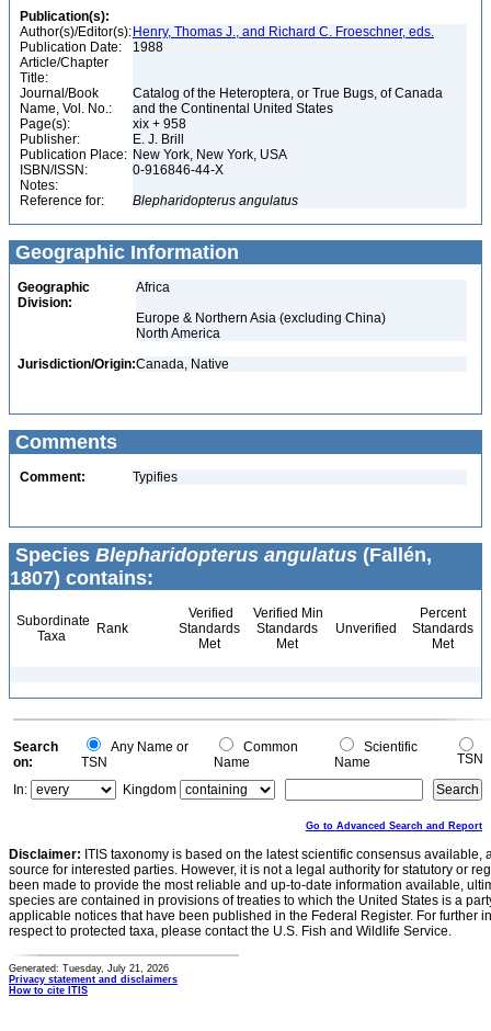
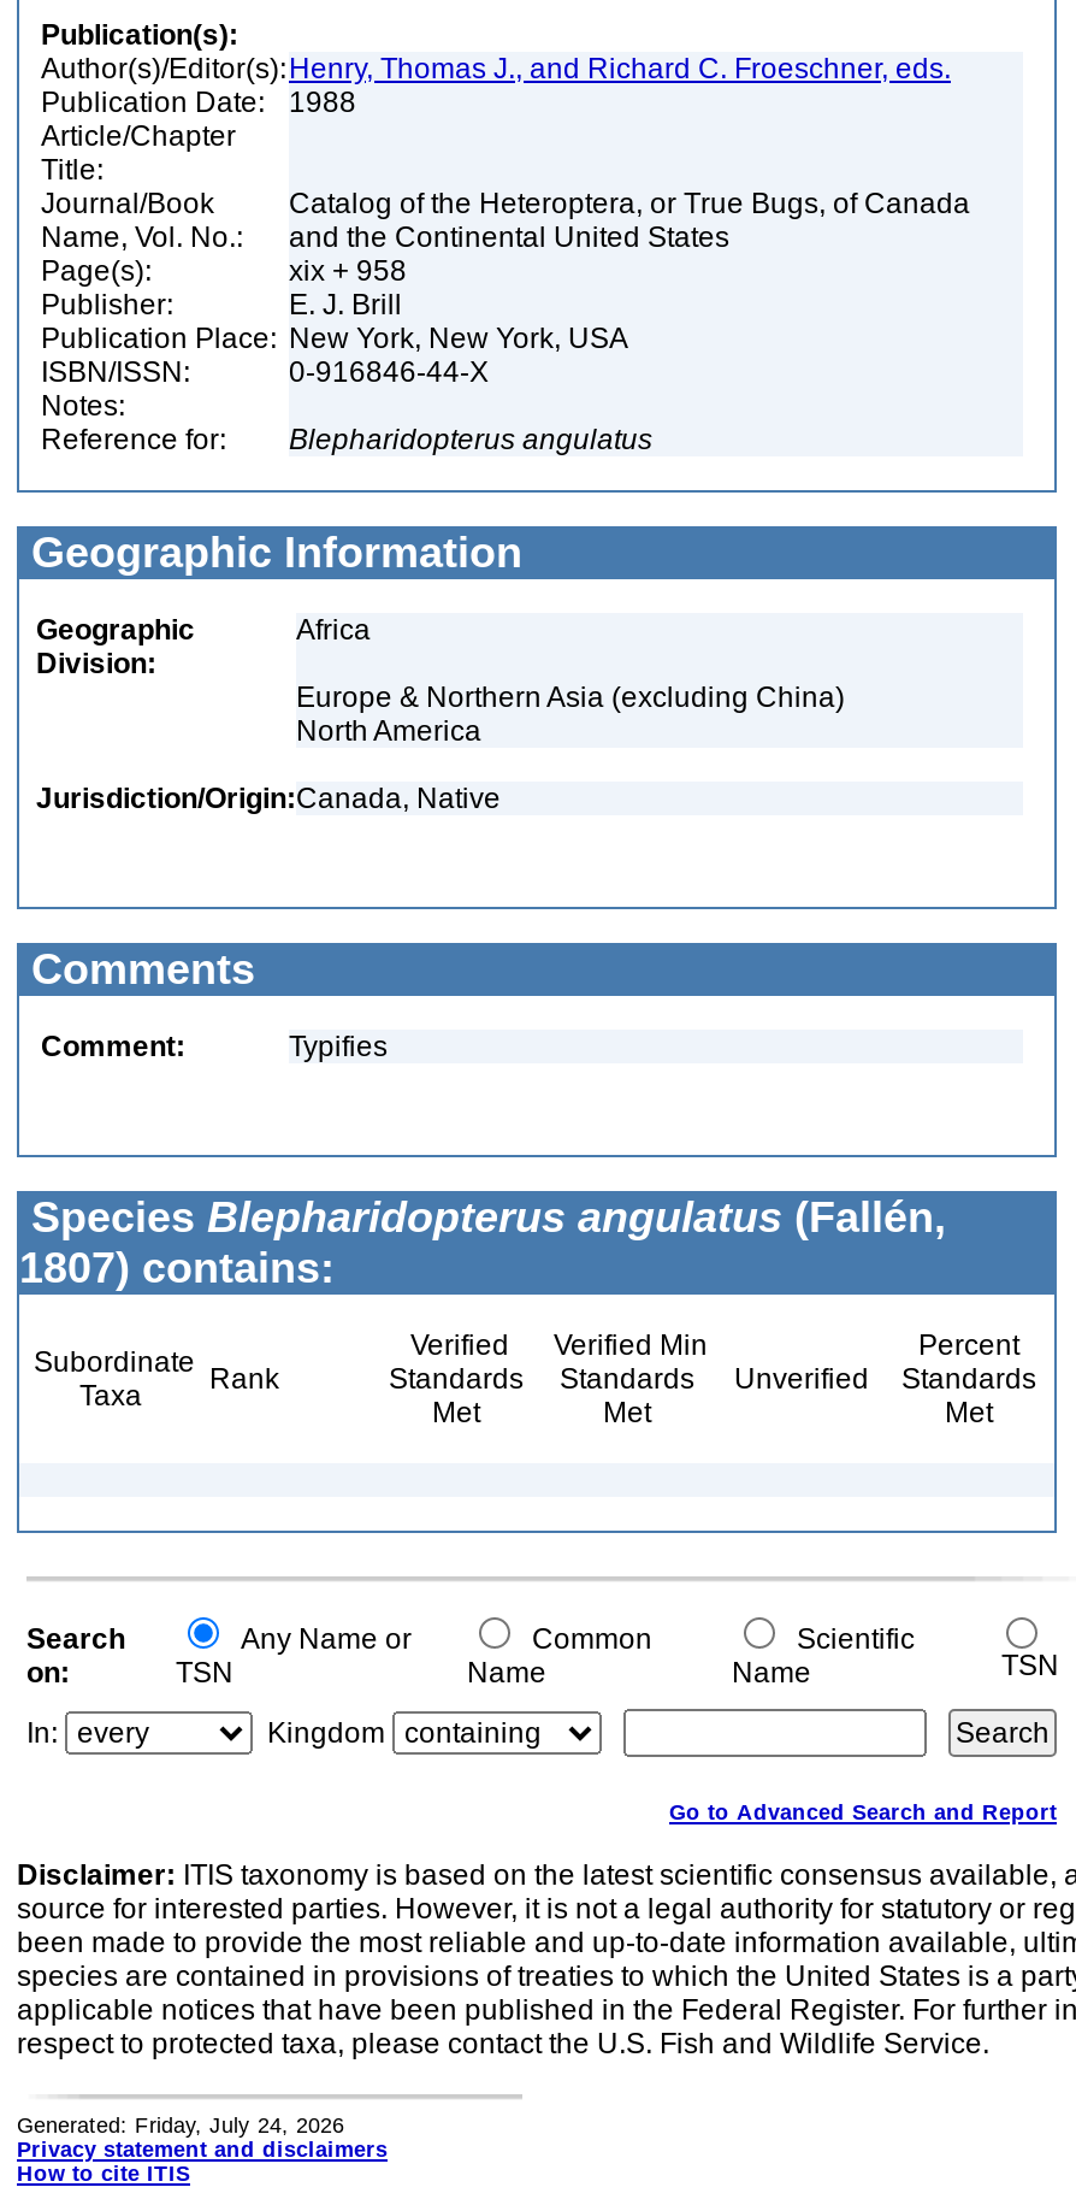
- Generated: Tuesday, July 21, 2026
+ Generated: Friday, July 24, 2026
